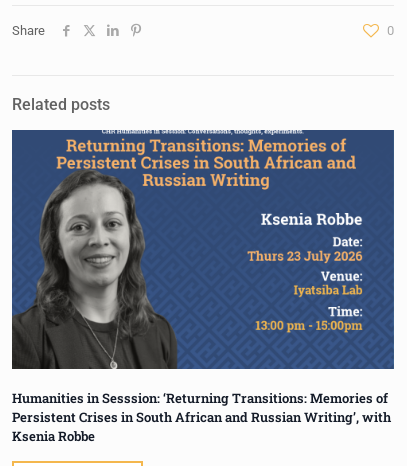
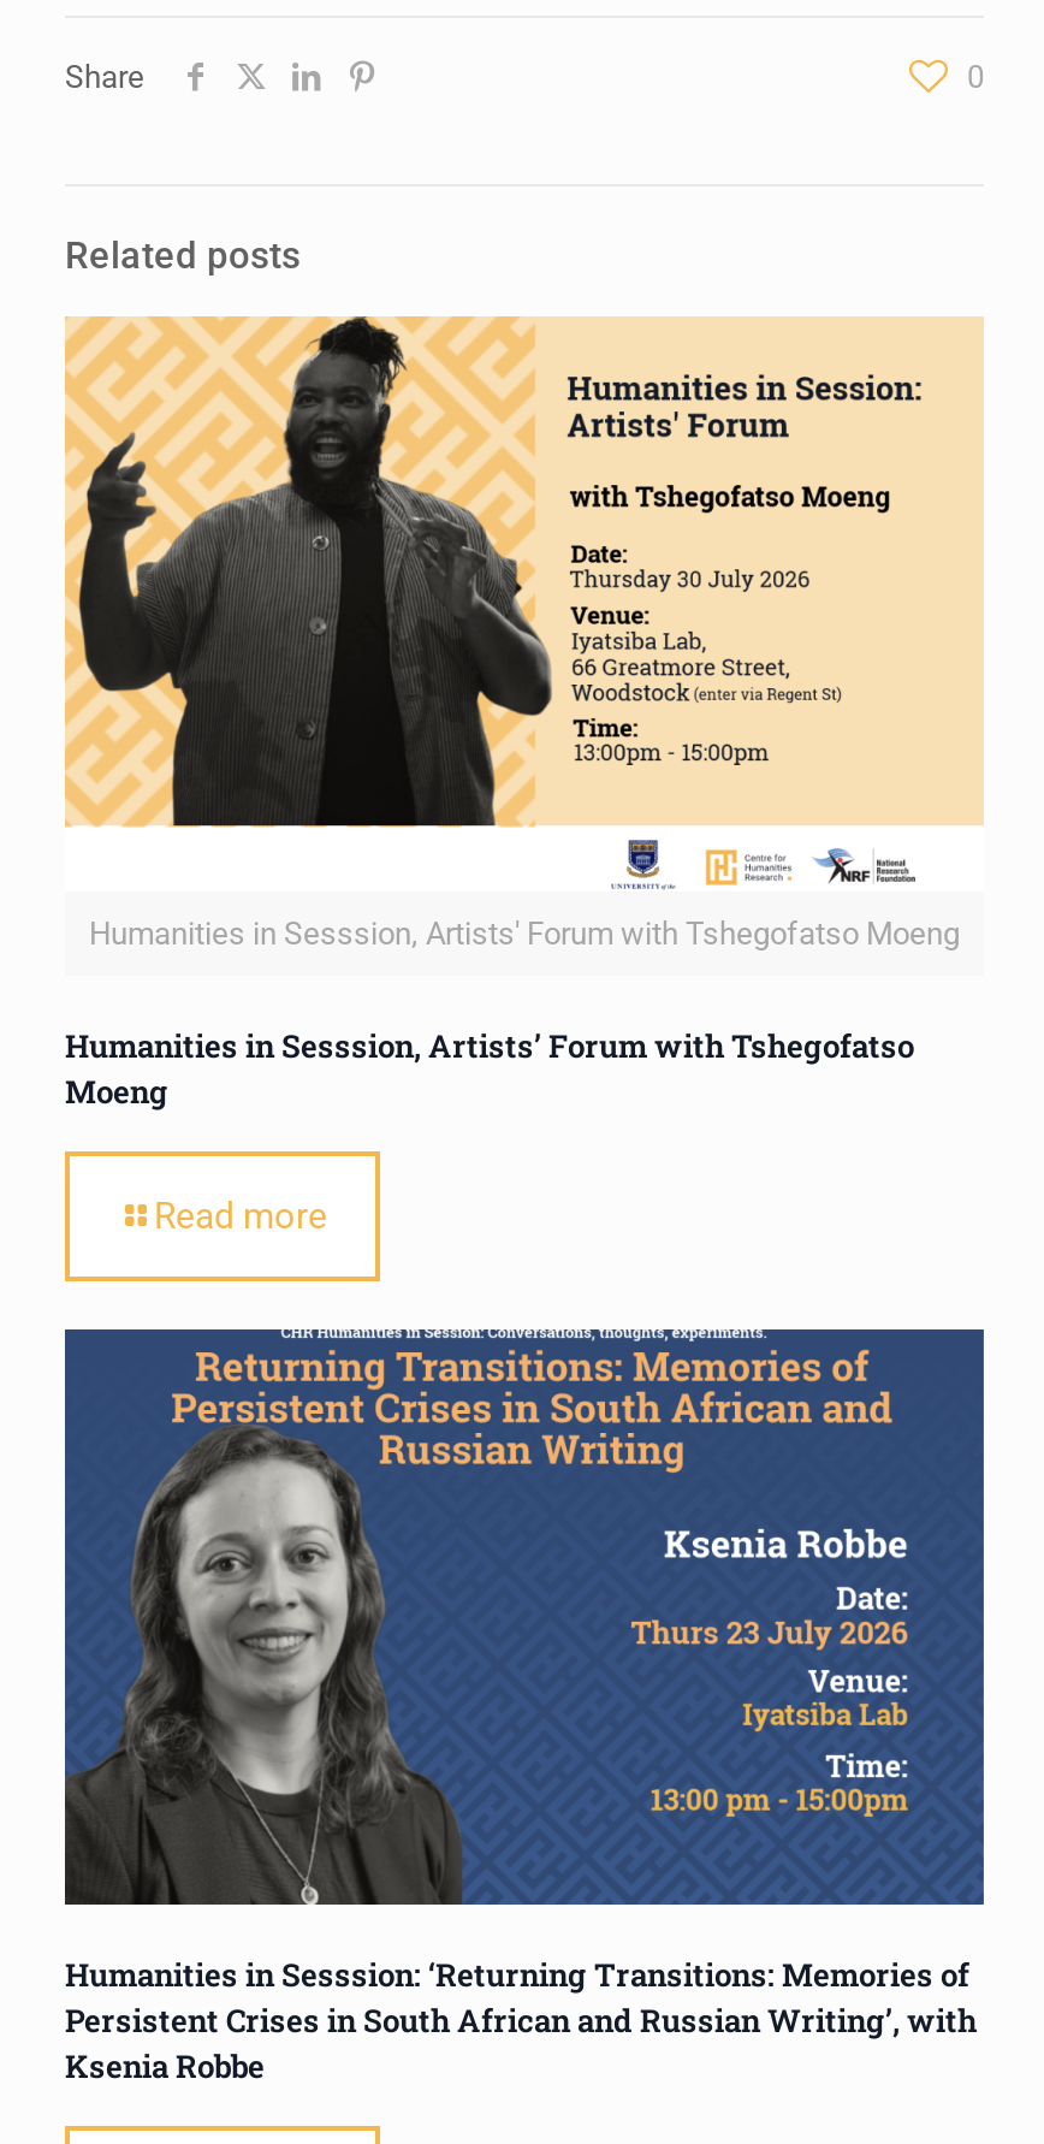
+ [image]
+ Humanities in Sesssion, Artists' Forum with Tshegofatso Moeng
+ Humanities in Sesssion, Artists’ Forum with Tshegofatso
+ Moeng
+ Read more
